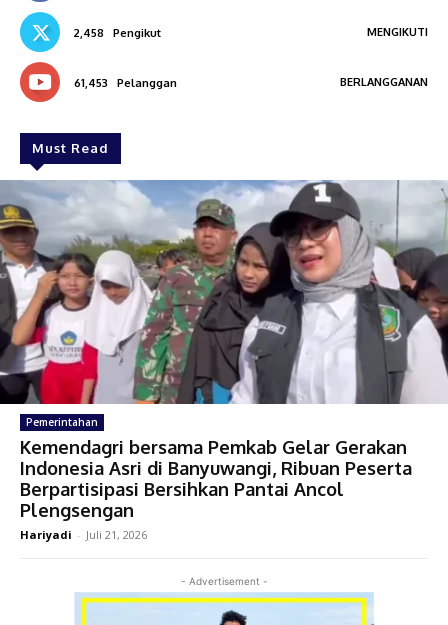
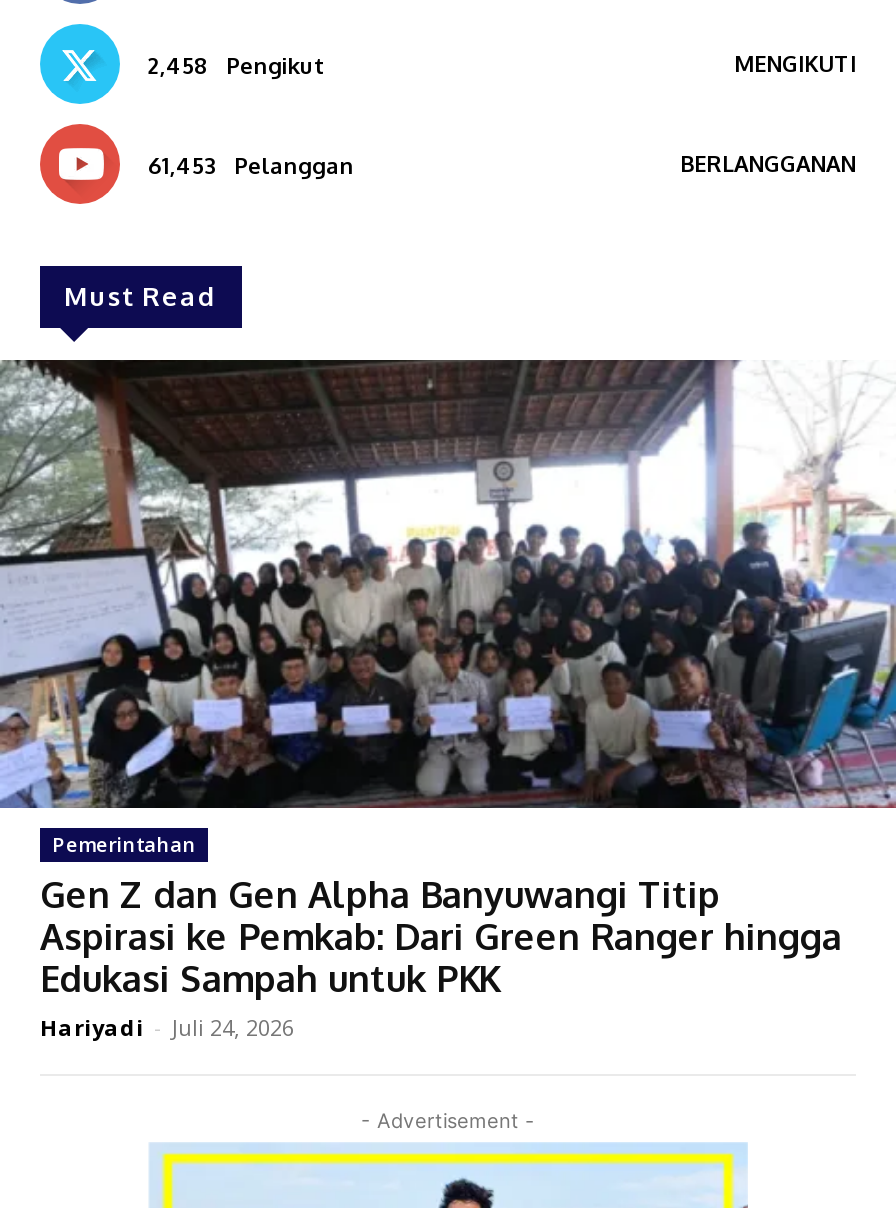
- [image]
- Kemendagri bersama Pemkab Gelar Gerakan
- Indonesia Asri di Banyuwangi, Ribuan Peserta
- Berpartisipasi Bersihkan Pantai Ancol
- Plengsengan
- Hariyadi - Juli 21, 2026
+ [image]
+ Gen Z dan Gen Alpha Banyuwangi Titip
+ Aspirasi ke Pemkab: Dari Green Ranger hingga
+ Edukasi Sampah untuk PKK
+ Hariyadi - Juli 24, 2026
